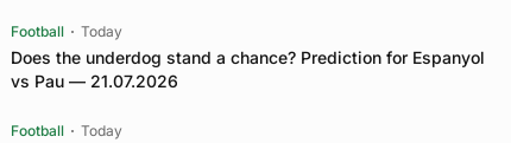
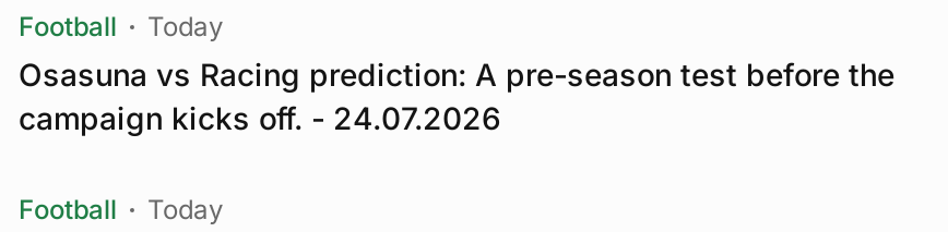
- Does the underdog stand a chance? Prediction for Espanyol
- vs Pau — 21.07.2026
+ Osasuna vs Racing prediction: A pre-season test before the
+ campaign kicks off. - 24.07.2026
